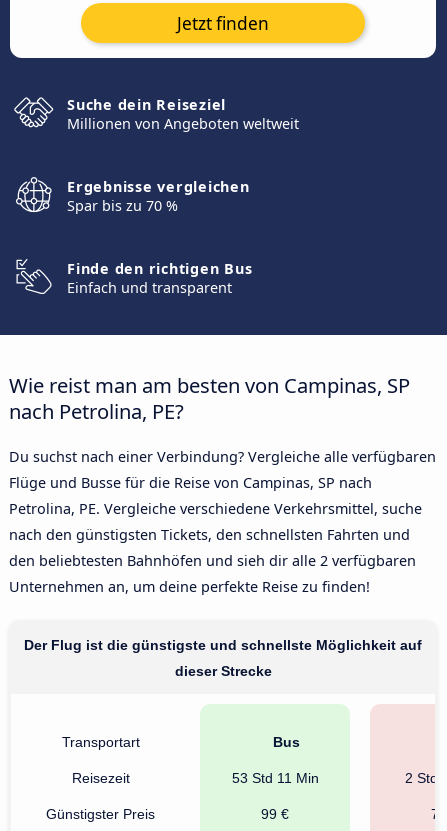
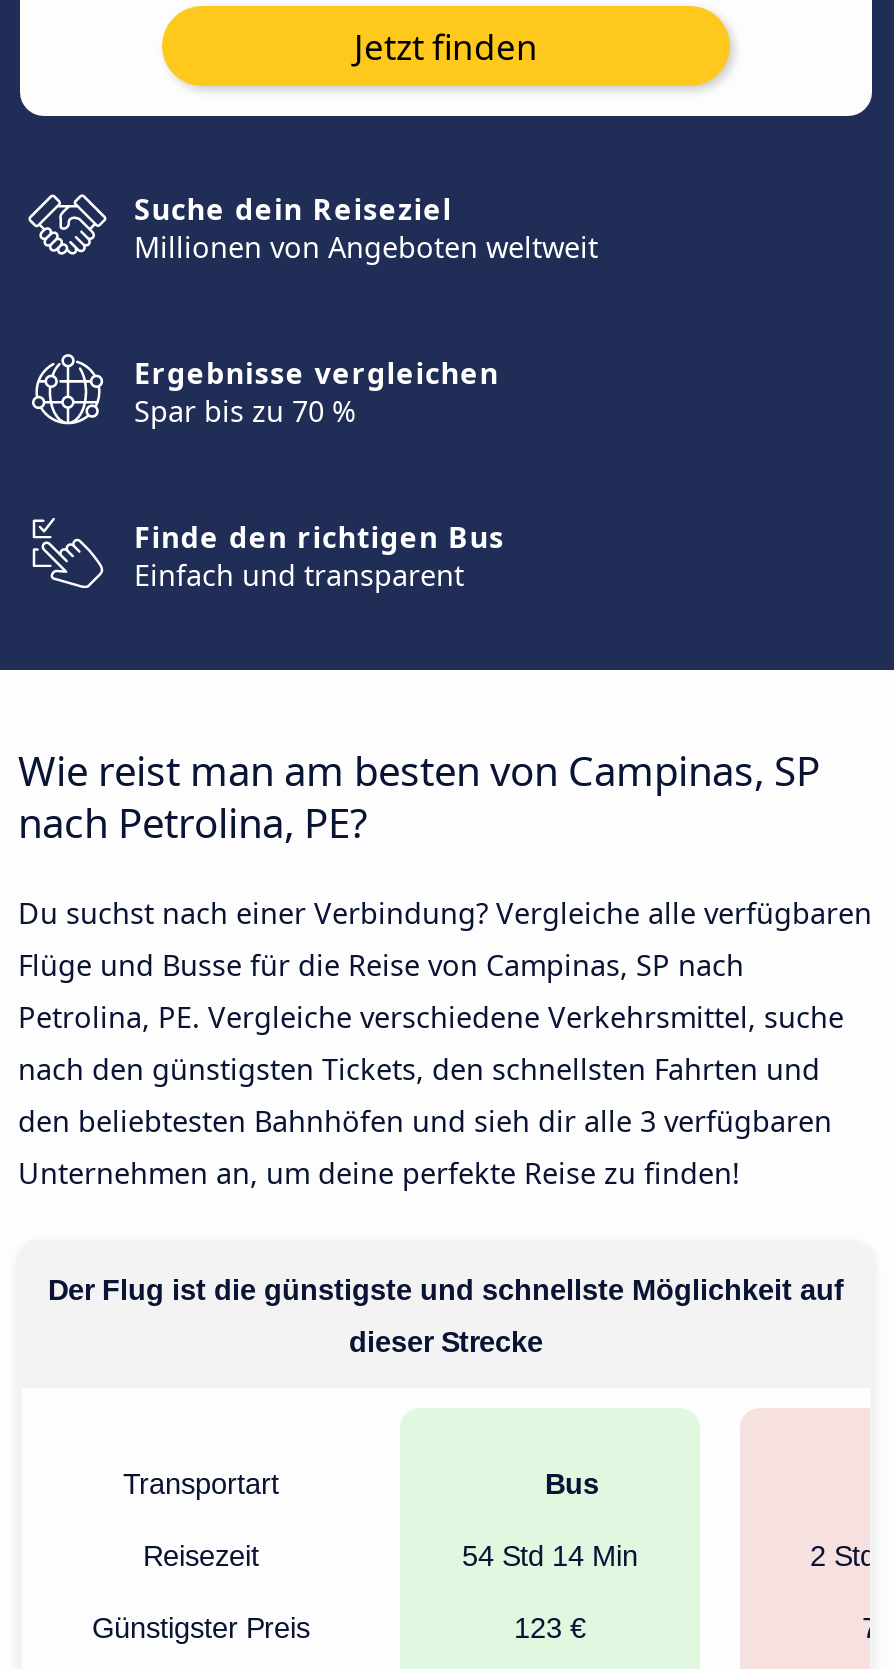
- den beliebtesten Bahnhöfen und sieh dir alle 2 verfügbaren
+ den beliebtesten Bahnhöfen und sieh dir alle 3 verfügbaren

- 53 Std 11 Min
+ 54 Std 14 Min

- 99 €
+ 123 €
